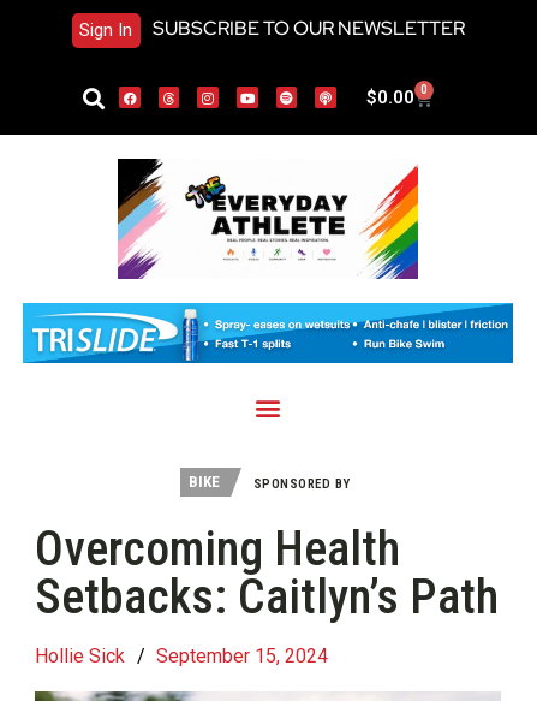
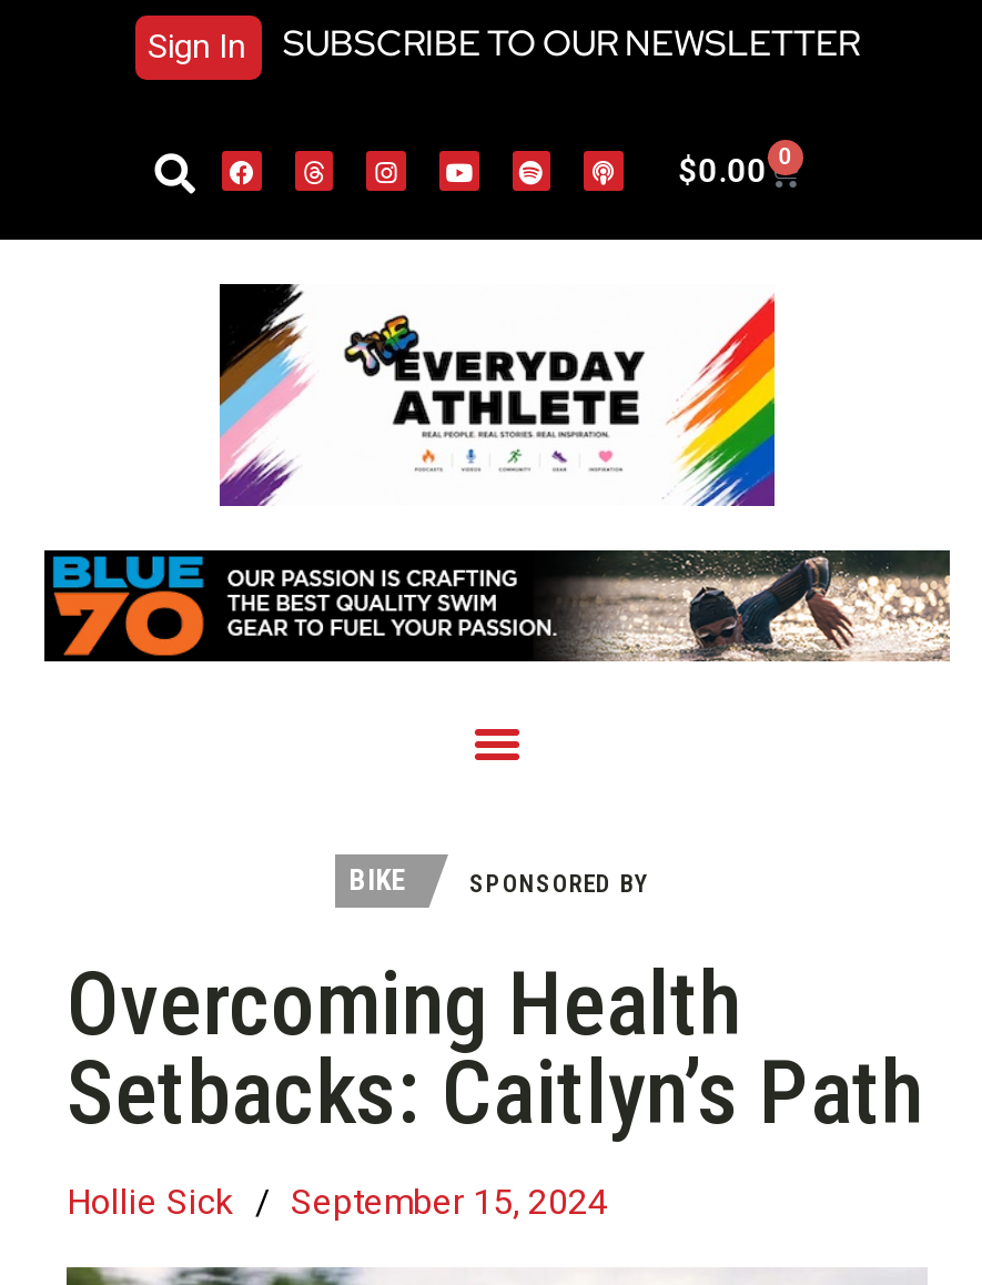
- [image]
+ [image]
